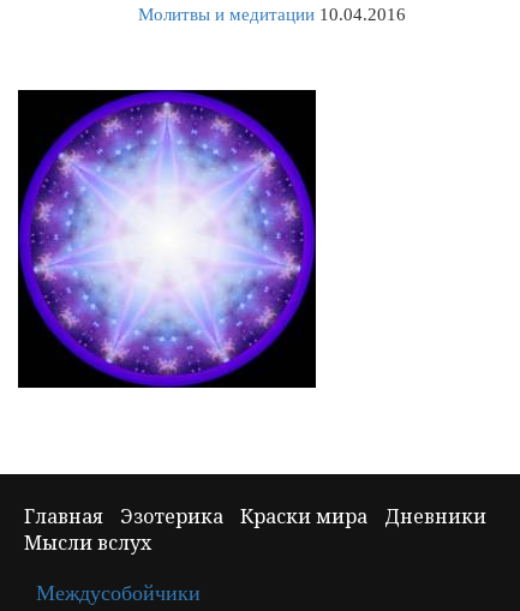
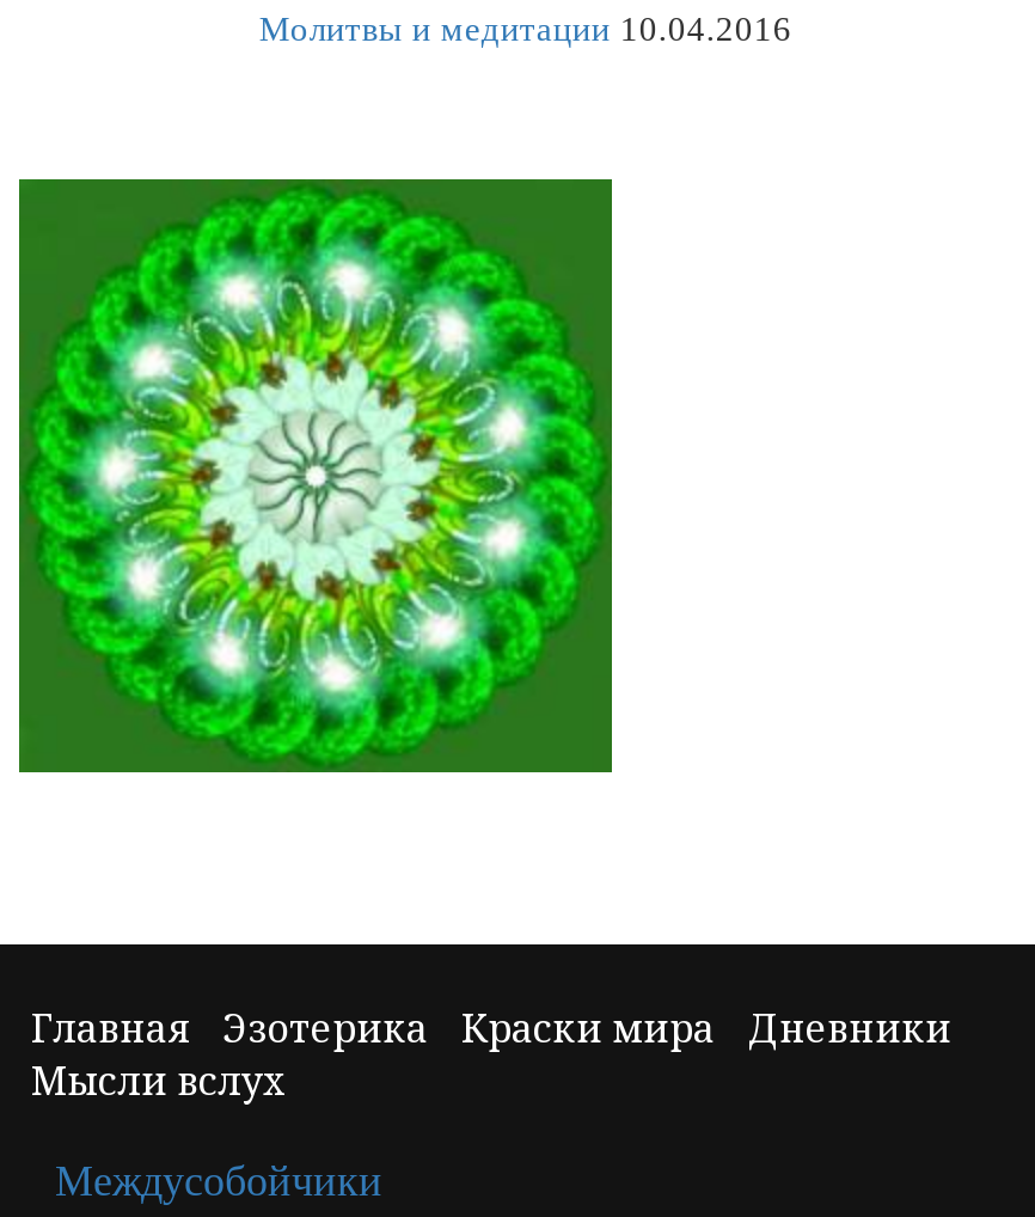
- [image]
+ [image]
